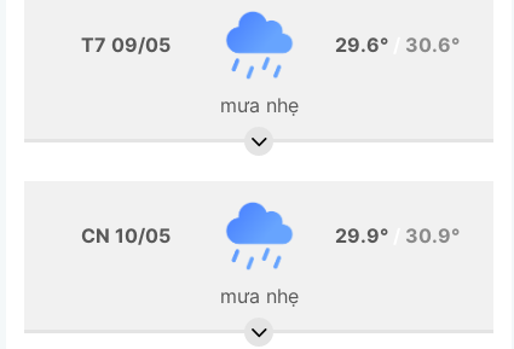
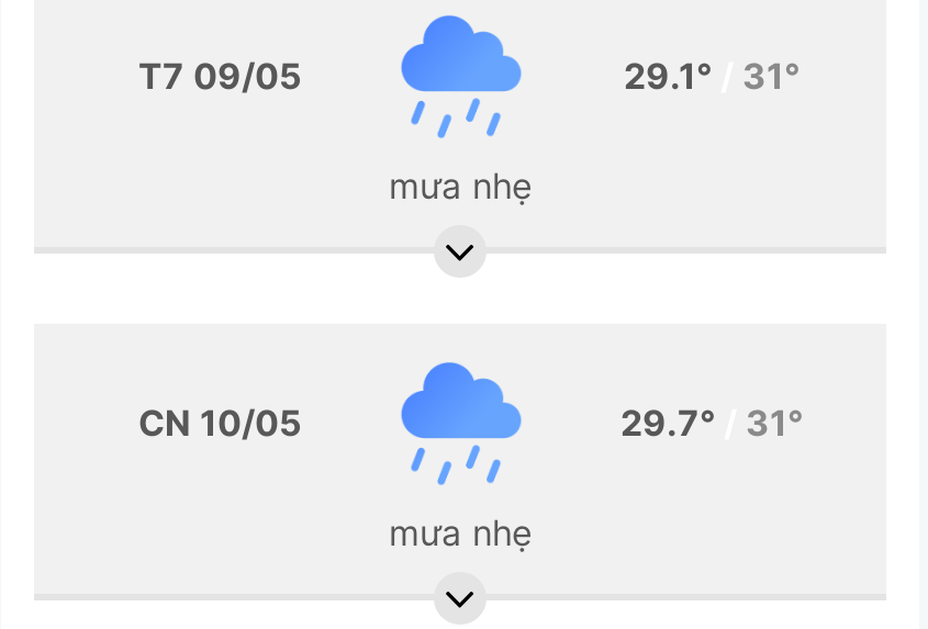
- 29.6° / 30.6°
+ 29.1° / 31°

- 29.9° / 30.9°
+ 29.7° / 31°
